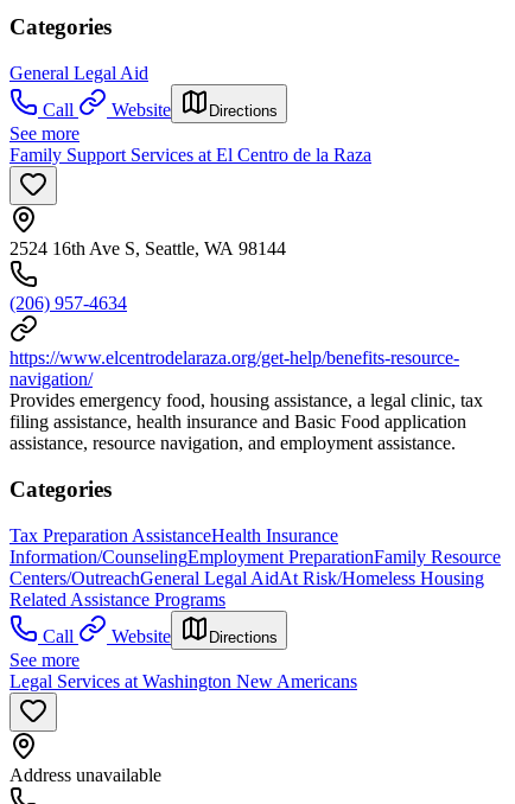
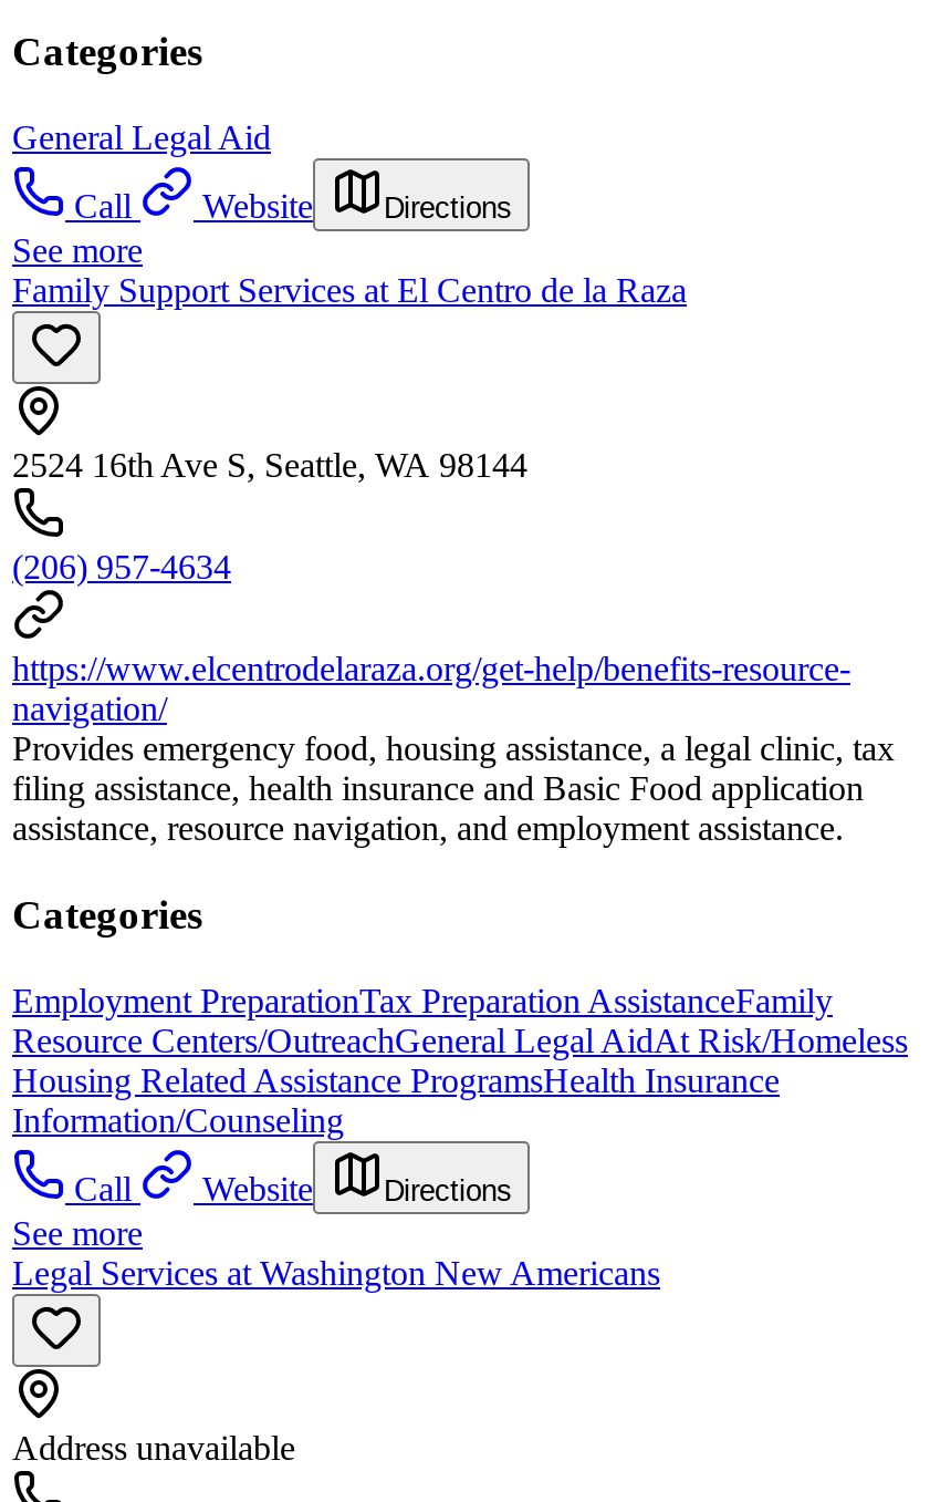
- Tax Preparation AssistanceHealth Insurance
- Information/CounselingEmployment PreparationFamily Resource
- Centers/OutreachGeneral Legal AidAt Risk/Homeless Housing
- Related Assistance Programs
+ Employment PreparationTax Preparation AssistanceFamily
+ Resource Centers/OutreachGeneral Legal AidAt Risk/Homeless
+ Housing Related Assistance ProgramsHealth Insurance
+ Information/Counseling
